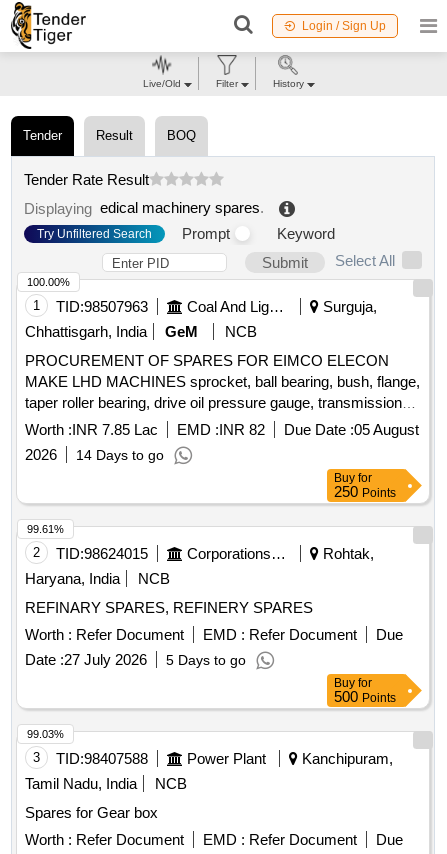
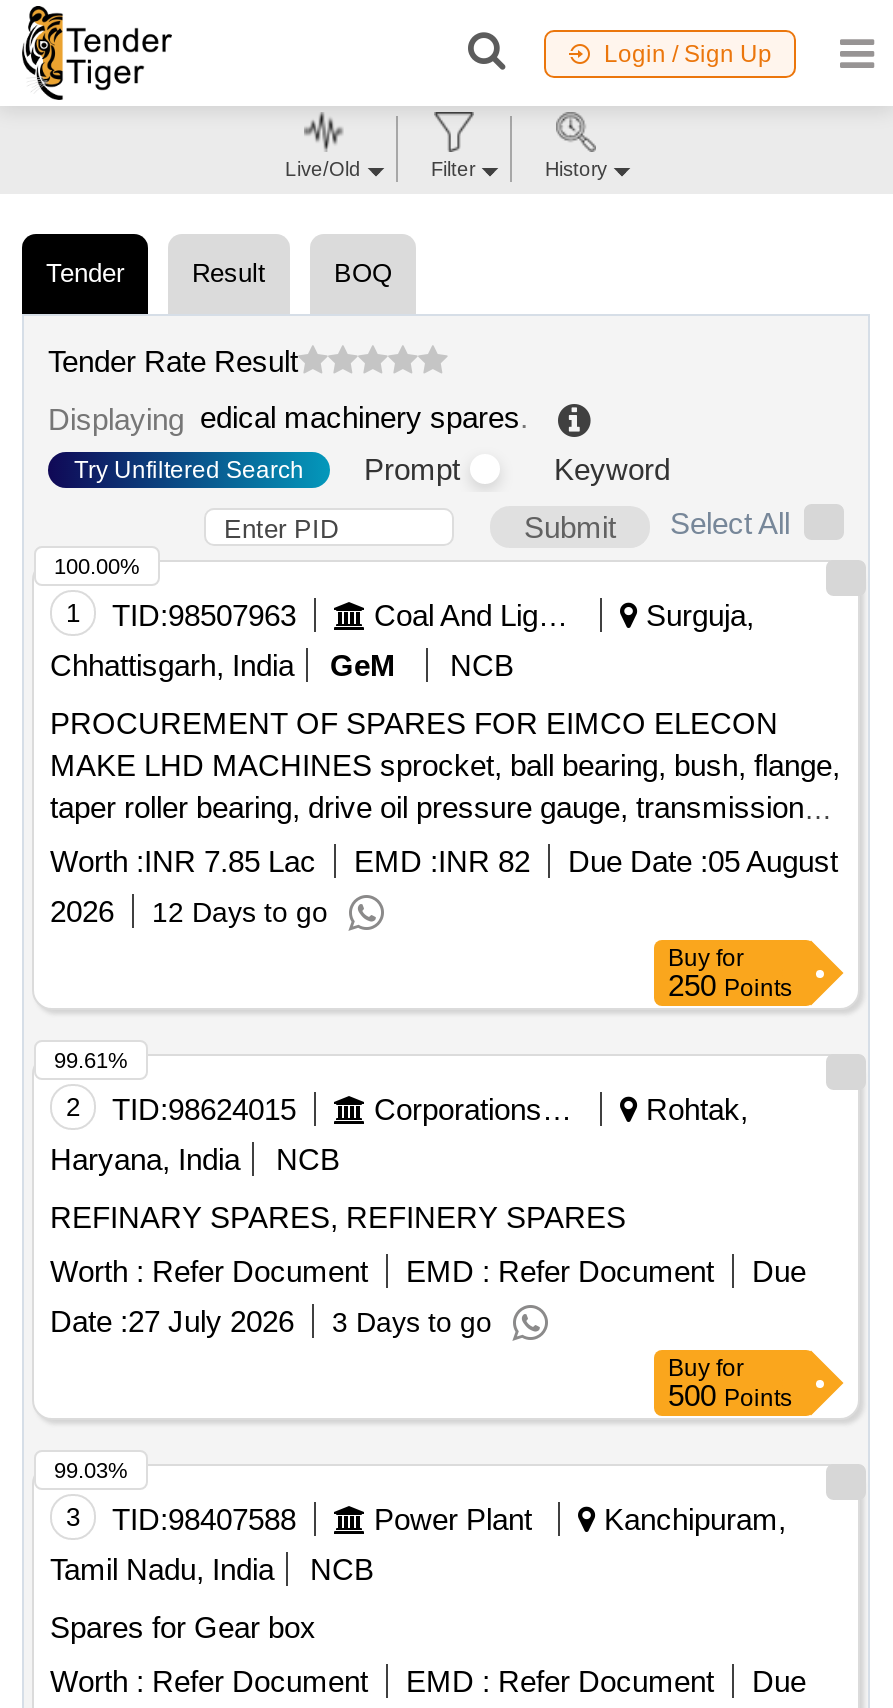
- 2026 14 Days to go
+ 2026 12 Days to go

- Date : 27 July 2026 5 Days to go
+ Date : 27 July 2026 3 Days to go
